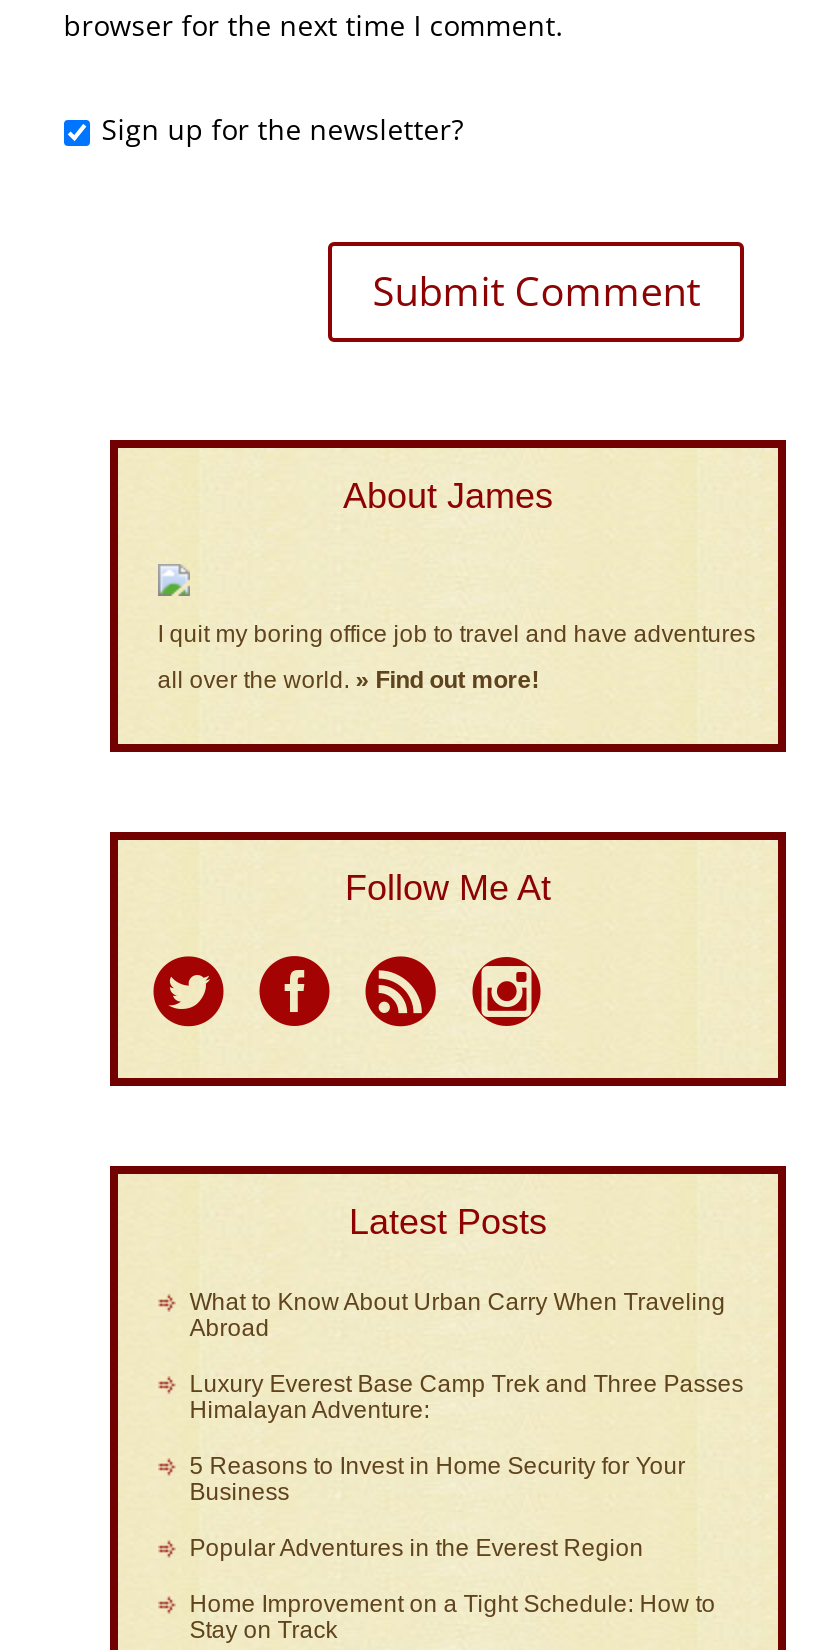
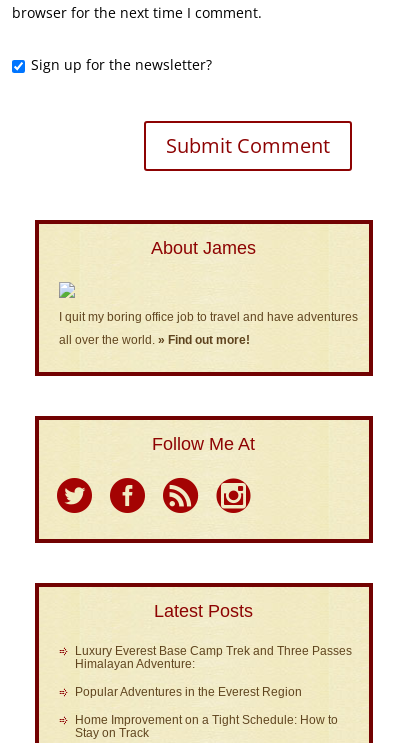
- What to Know About Urban Carry When Traveling
- Abroad

- 5 Reasons to Invest in Home Security for Your
- Business
